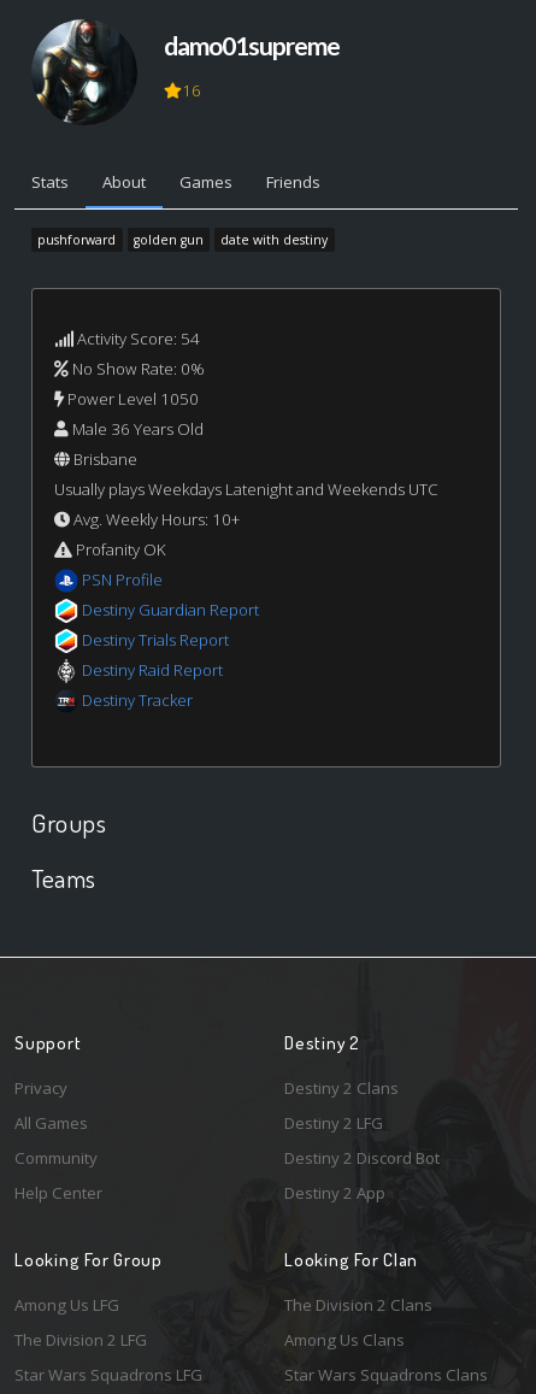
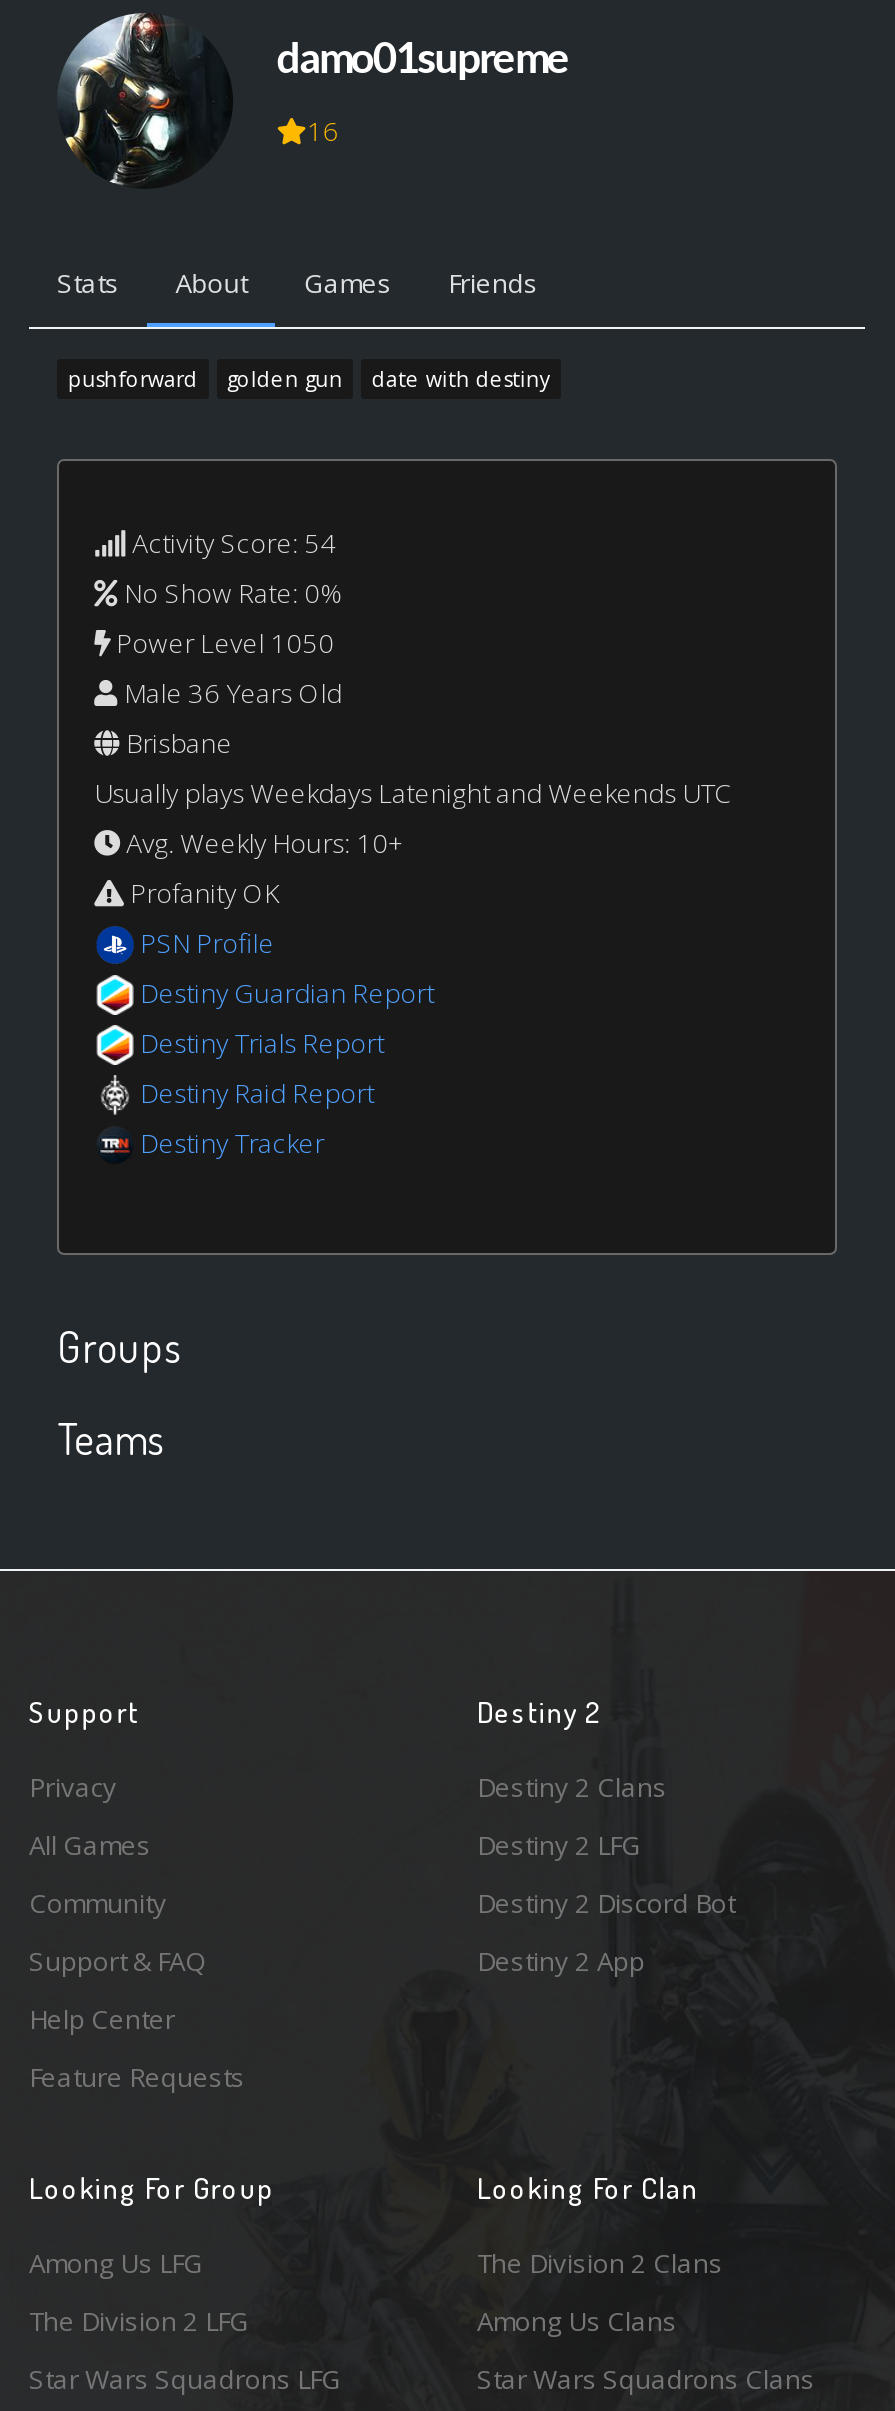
+ Support & FAQ

+ Feature Requests
